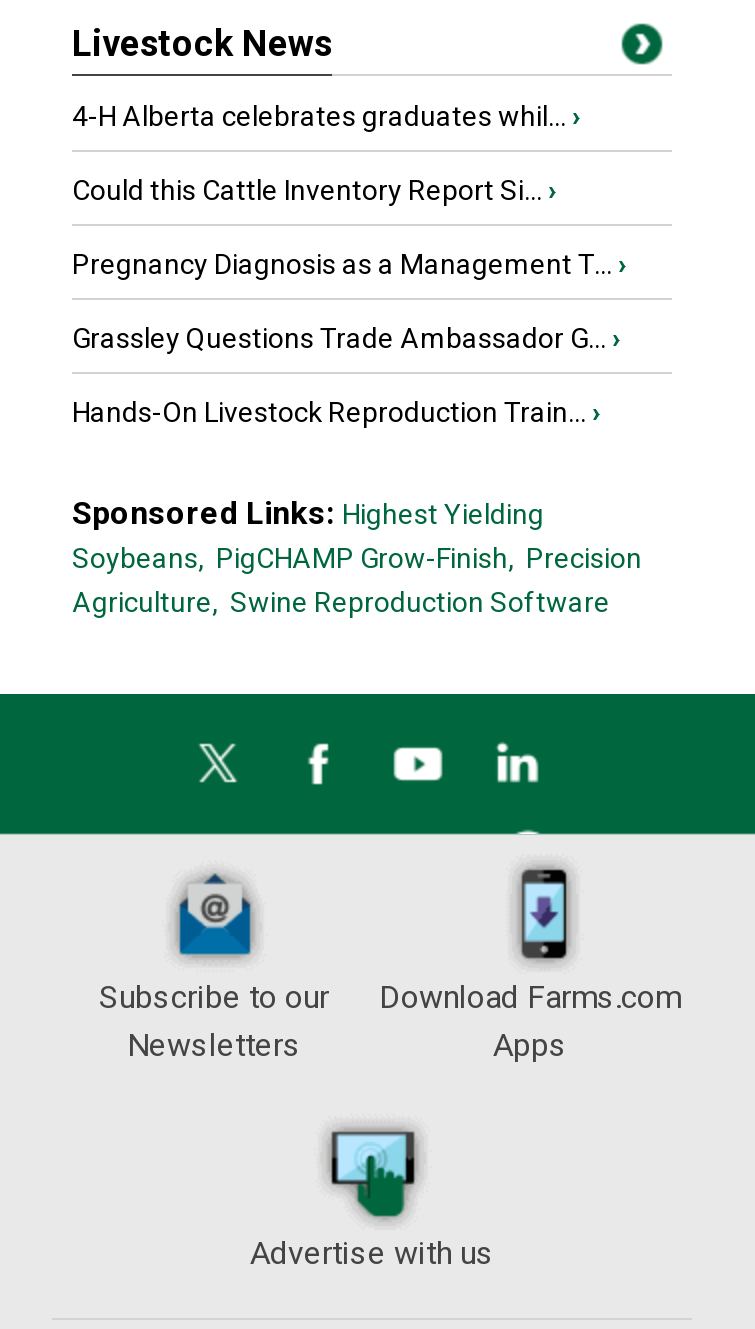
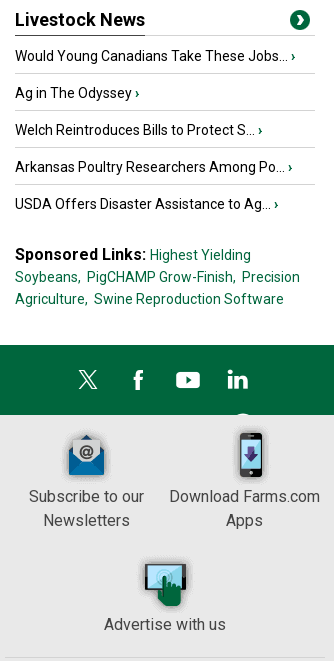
- 4-H Alberta celebrates graduates whil... ›
+ Would Young Canadians Take These Jobs... ›

- Could this Cattle Inventory Report Si... ›
+ Ag in The Odyssey ›

- Pregnancy Diagnosis as a Management T... ›
+ Welch Reintroduces Bills to Protect S... ›

- Grassley Questions Trade Ambassador G... ›
+ Arkansas Poultry Researchers Among Po... ›

- Hands-On Livestock Reproduction Train... ›
+ USDA Offers Disaster Assistance to Ag... ›
